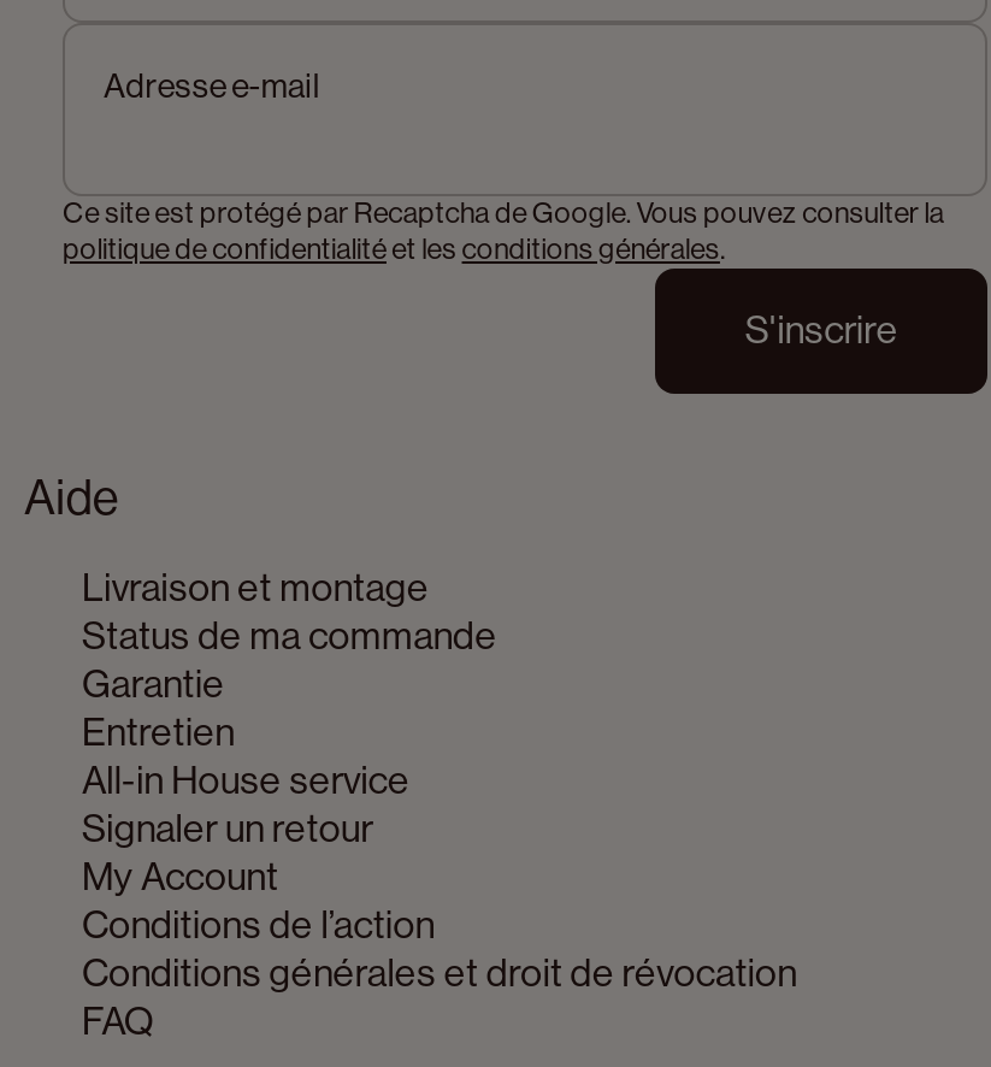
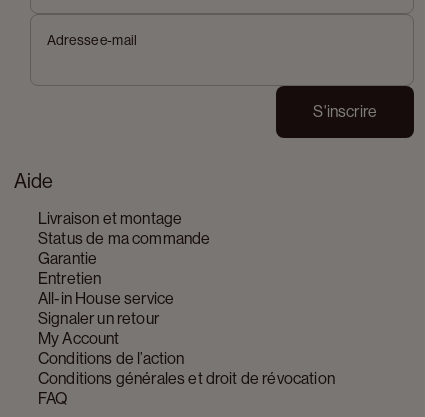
- Ce site est protégé par Recaptcha de Google. Vous pouvez consulter la
- politique de confidentialité et les conditions générales.
